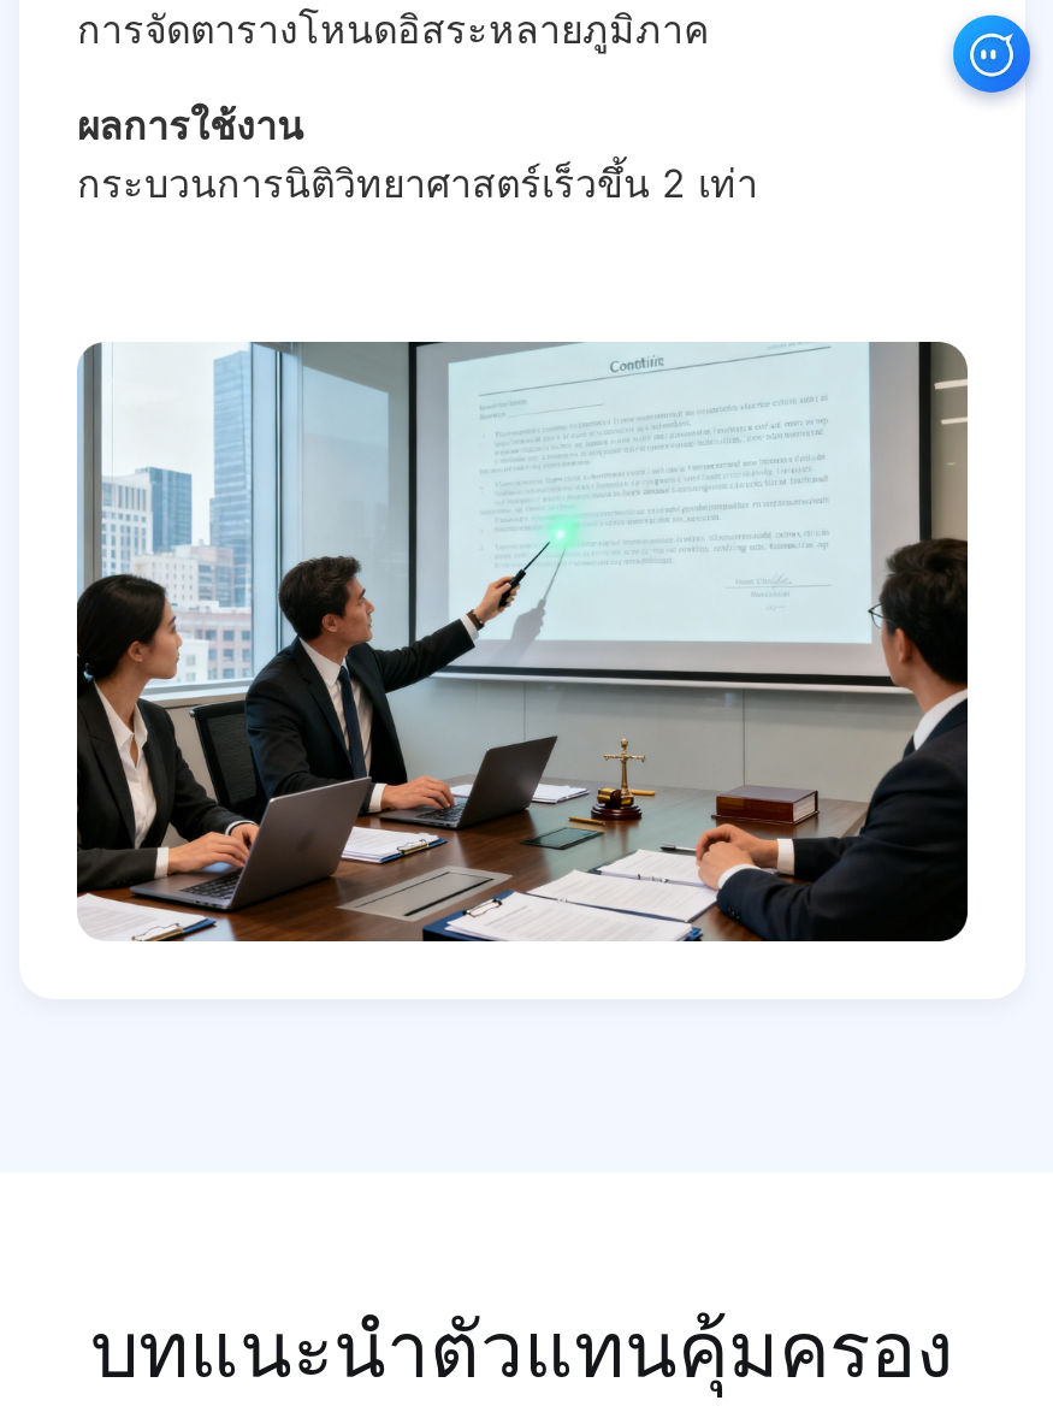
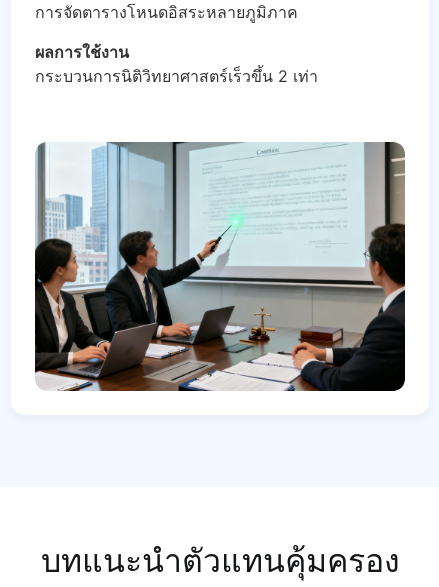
- [image]
